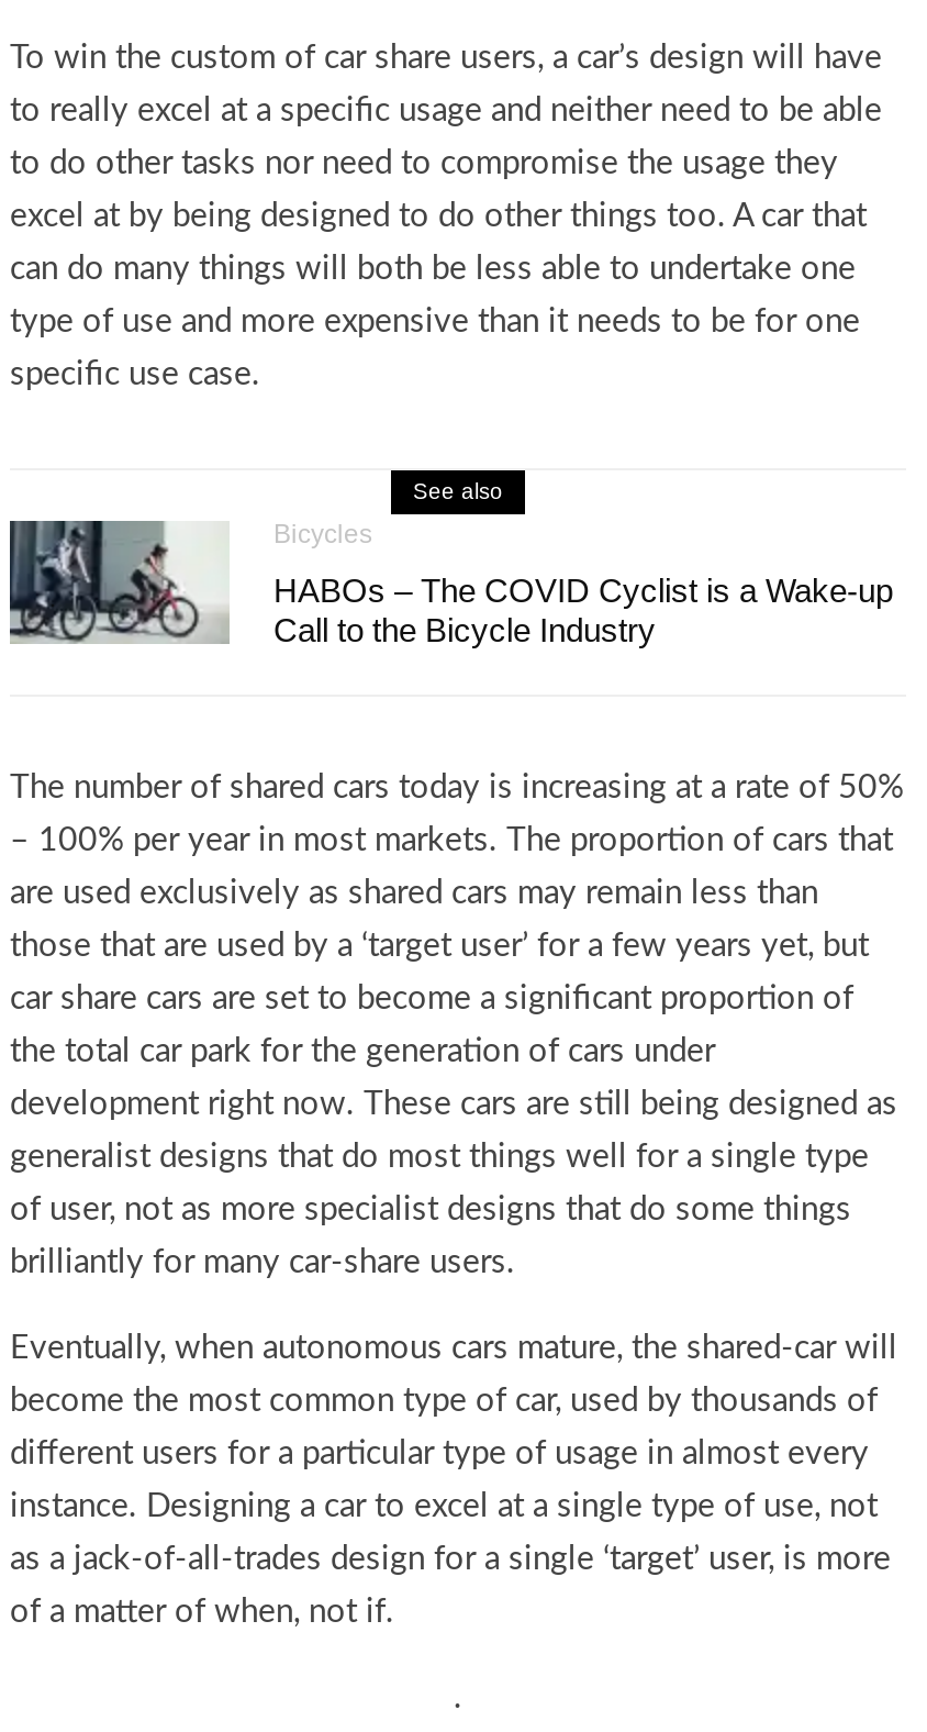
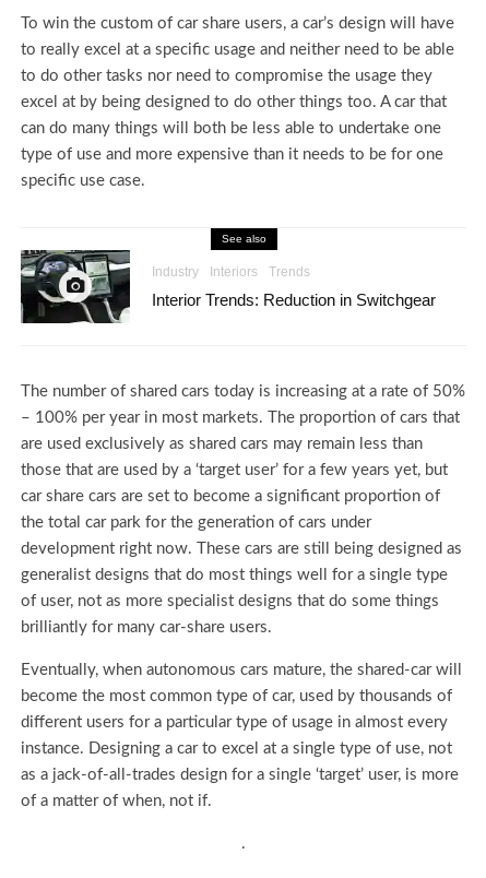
- [image]
- Bicycles
+ [image]
+ Industry
+ Interiors
+ Trends

- HABOs – The COVID Cyclist is a Wake-up
- Call to the Bicycle Industry
+ Interior Trends: Reduction in Switchgear
